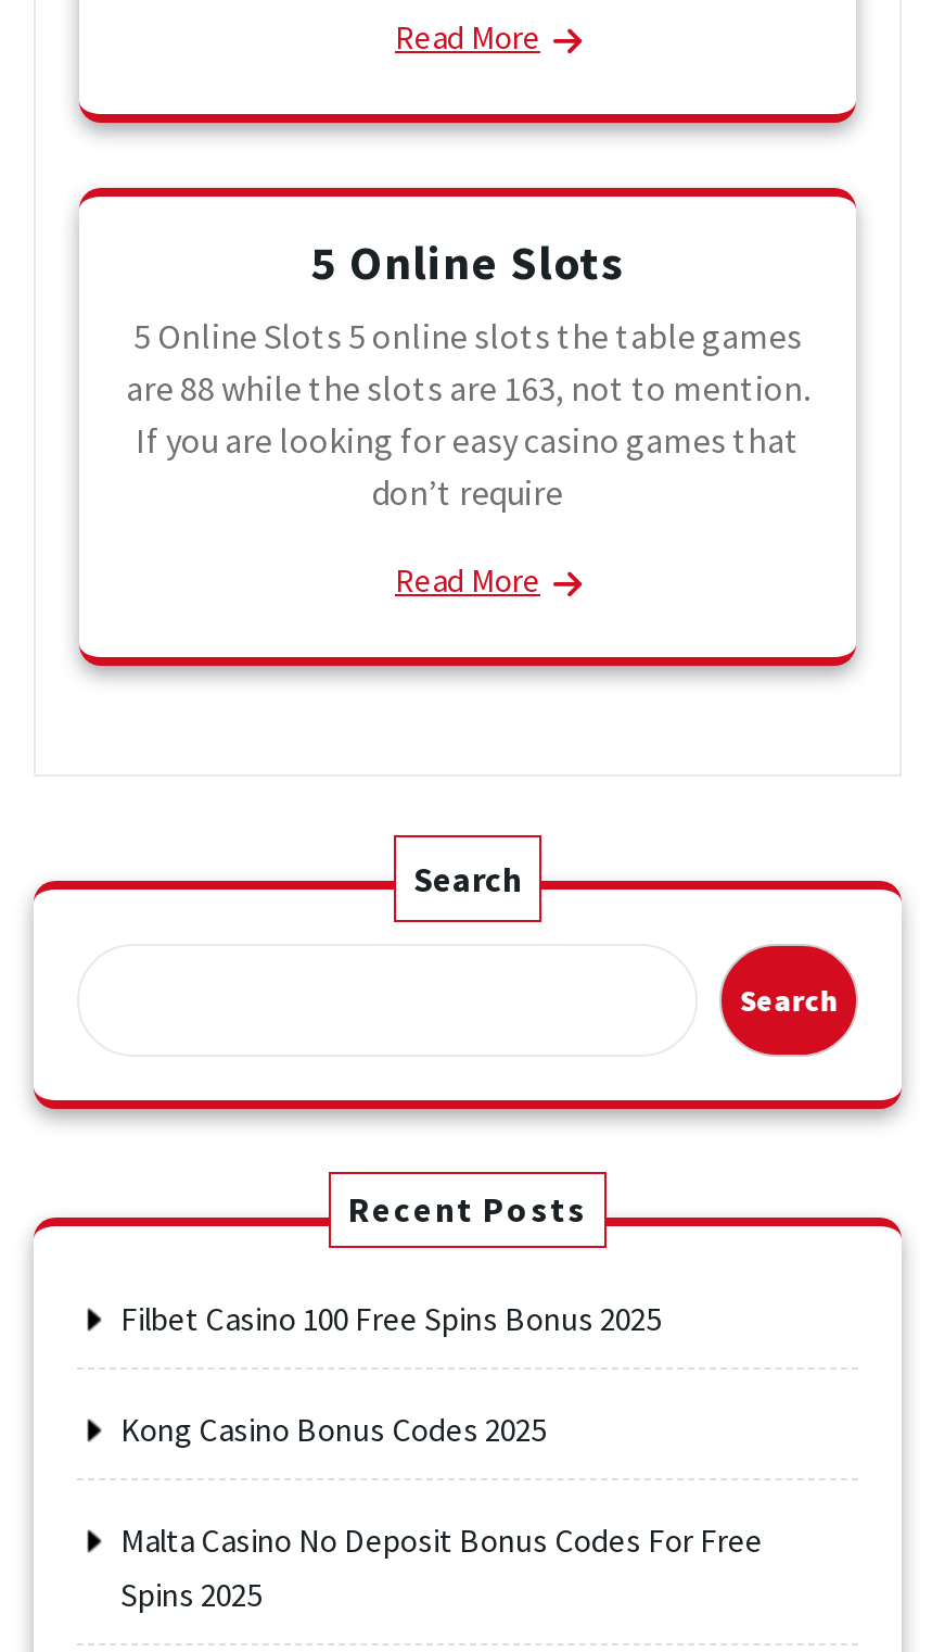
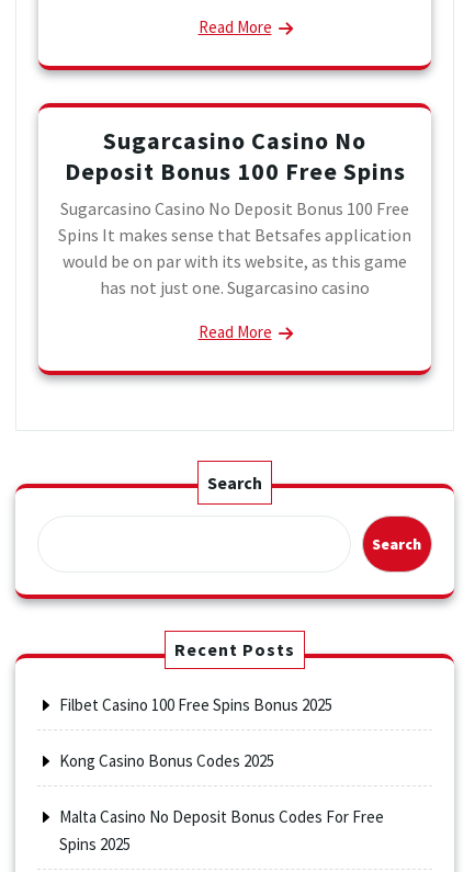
- 5 Online Slots
- 5 Online Slots 5 online slots the table games
- are 88 while the slots are 163, not to mention.
- If you are looking for easy casino games that
- don’t require
+ Sugarcasino Casino No
+ Deposit Bonus 100 Free Spins
+ Sugarcasino Casino No Deposit Bonus 100 Free
+ Spins It makes sense that Betsafes application
+ would be on par with its website, as this game
+ has not just one. Sugarcasino casino
